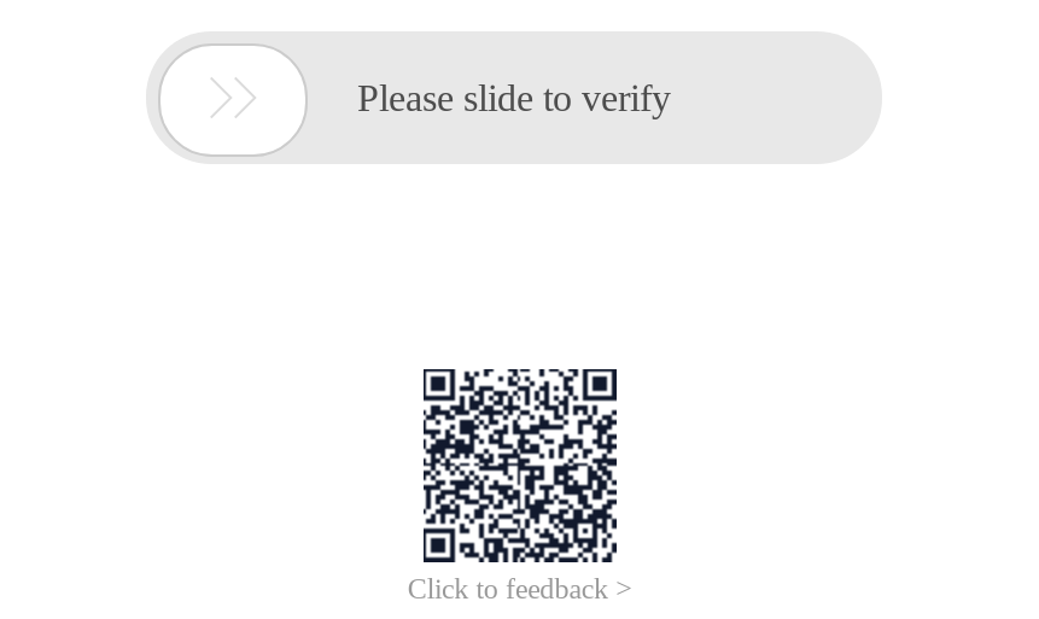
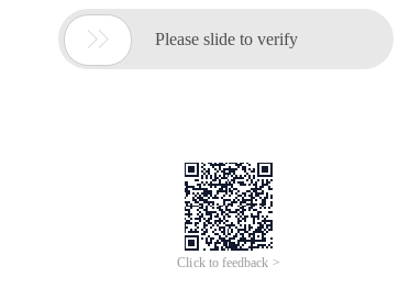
- [image]
+ [image]
